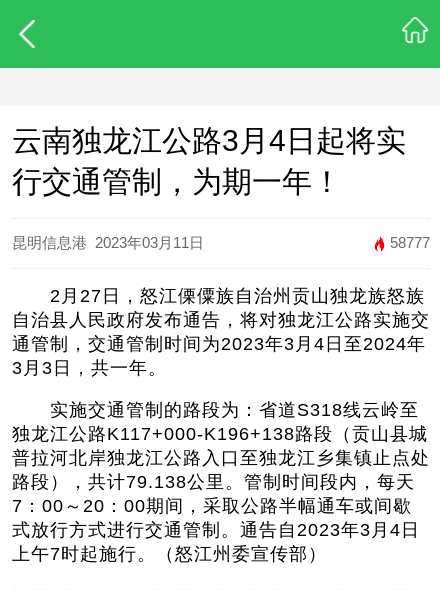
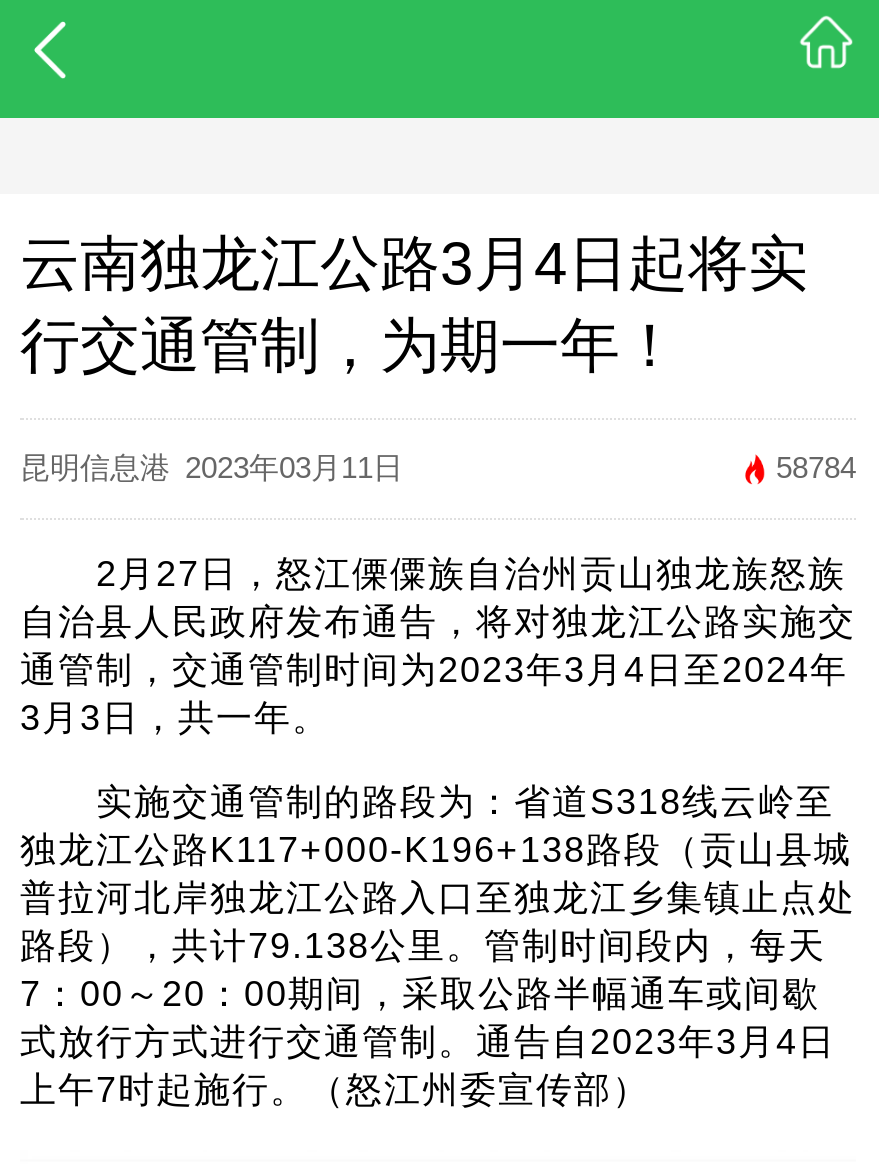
- 58777
+ 58784
